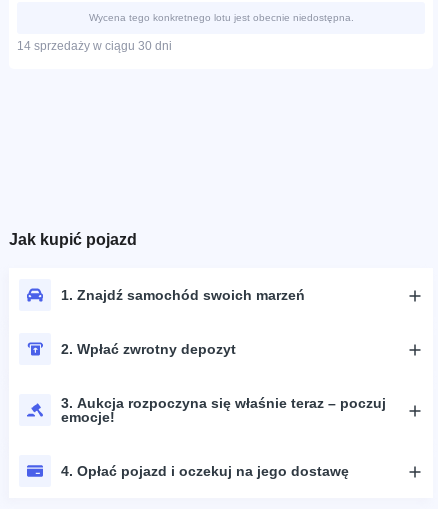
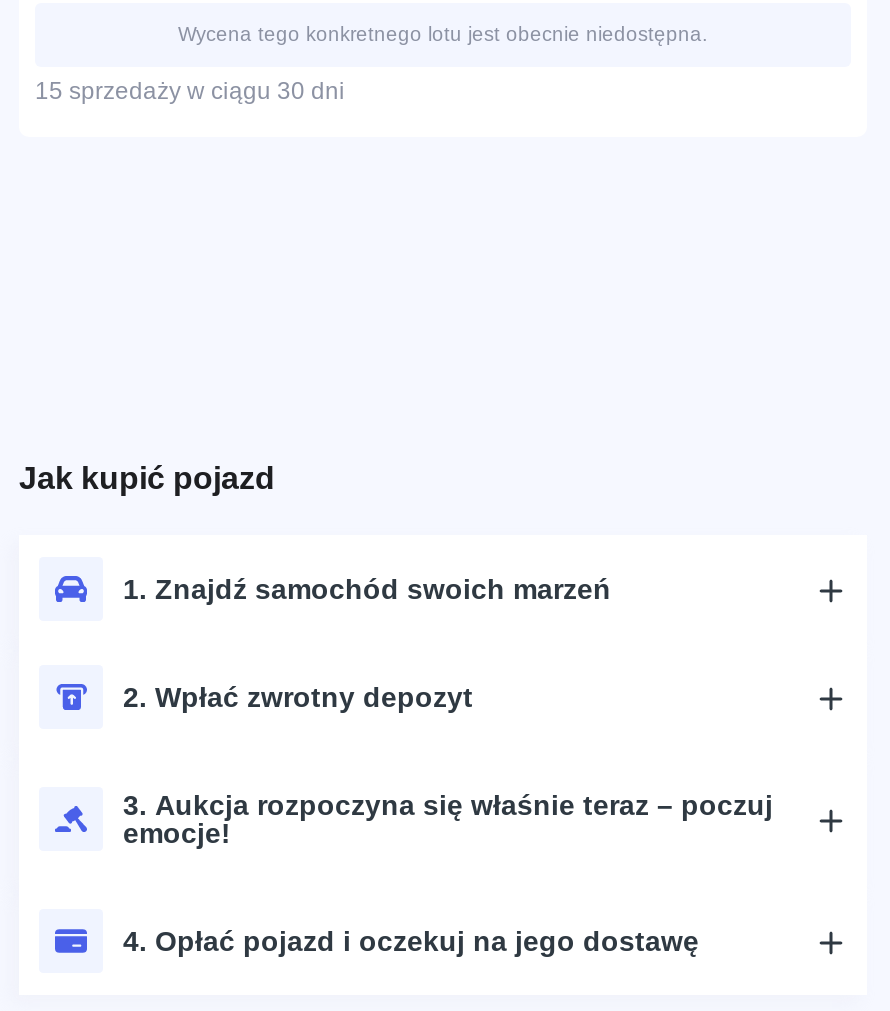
- 14 sprzedaży w ciągu 30 dni
+ 15 sprzedaży w ciągu 30 dni
